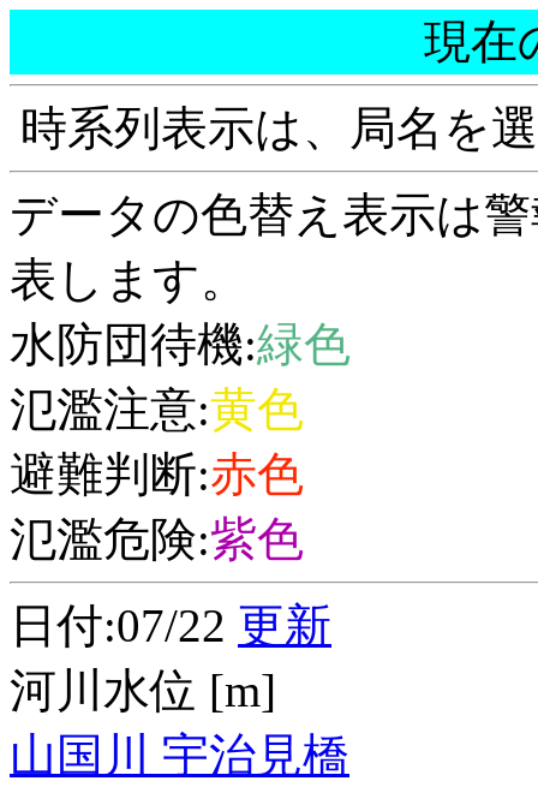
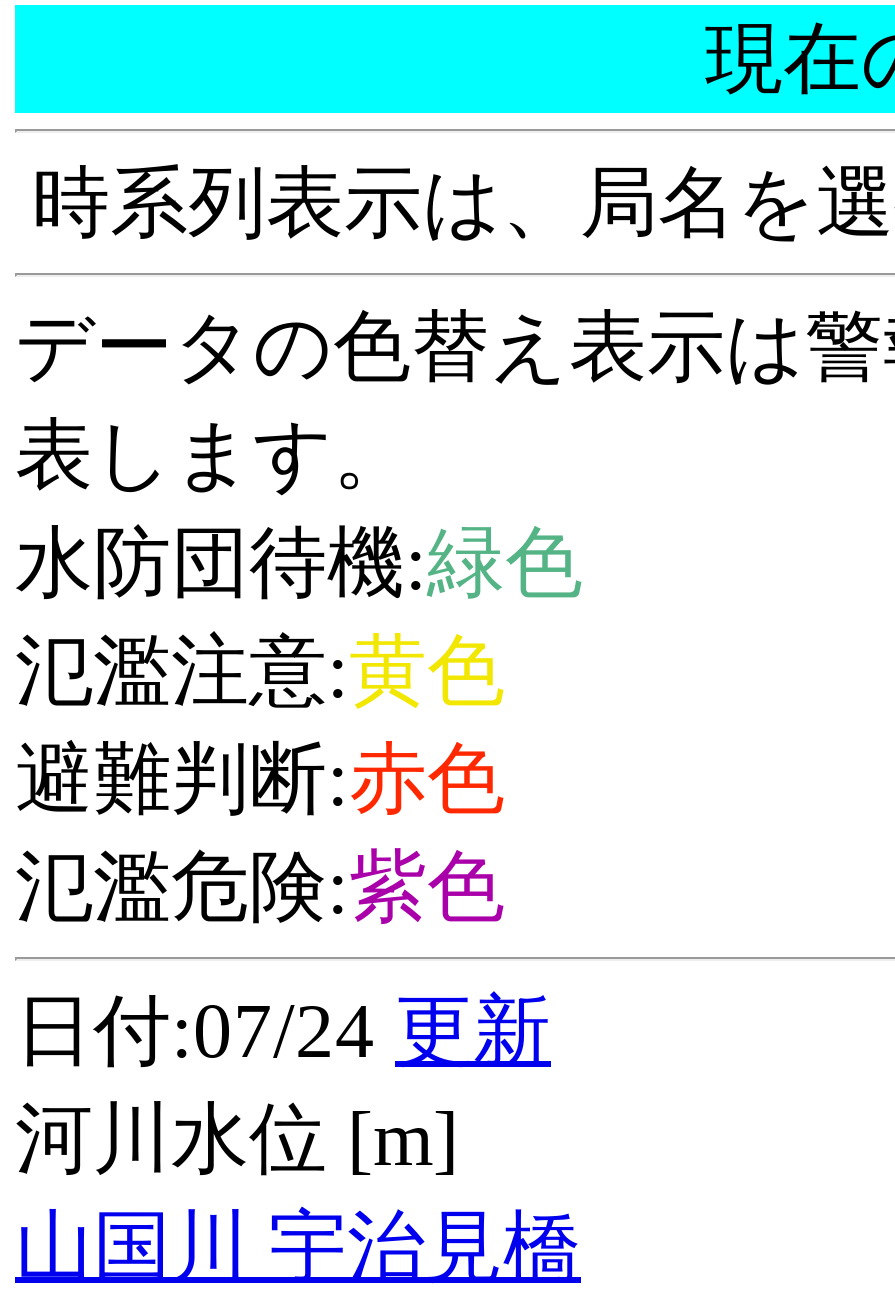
- 日付:07/22更新
+ 日付:07/24更新
